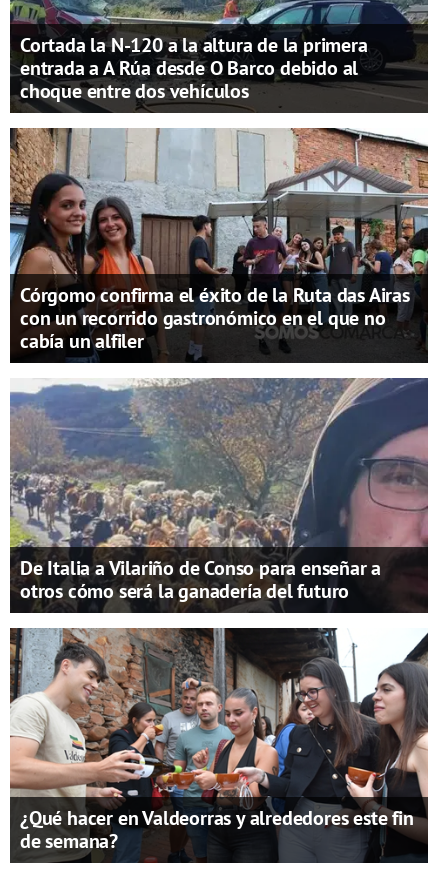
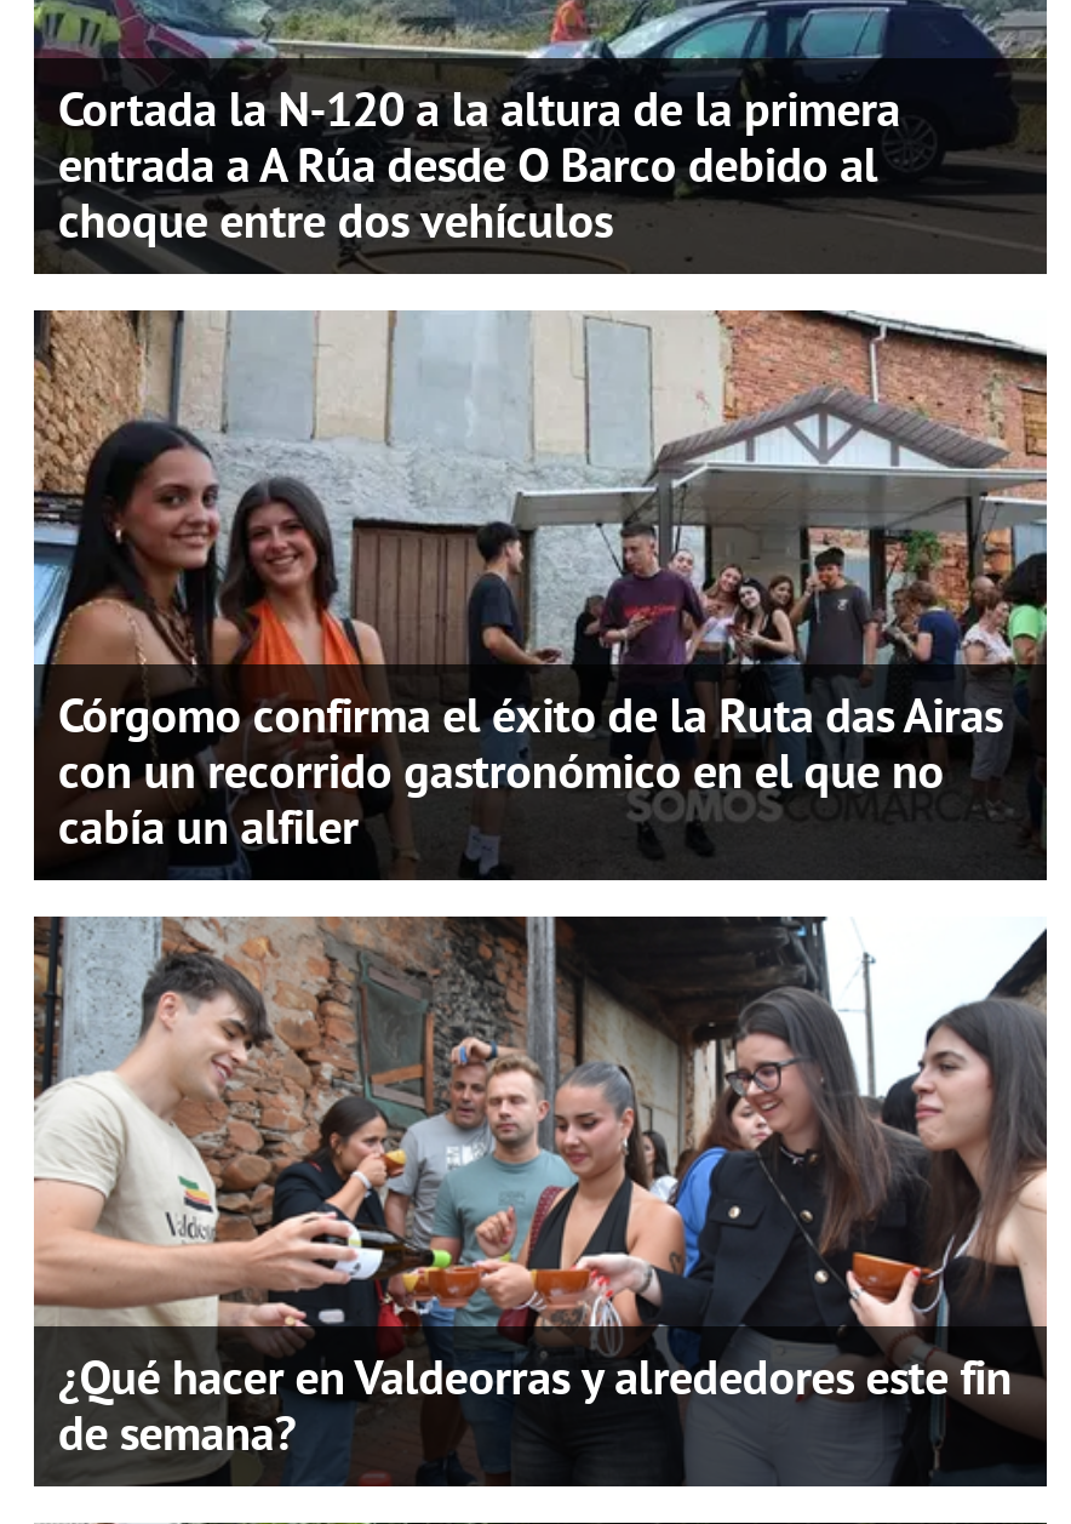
- [image]
- De Italia a Vilariño de Conso para enseñar a
- otros cómo será la ganadería del futuro
